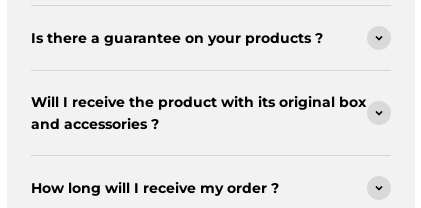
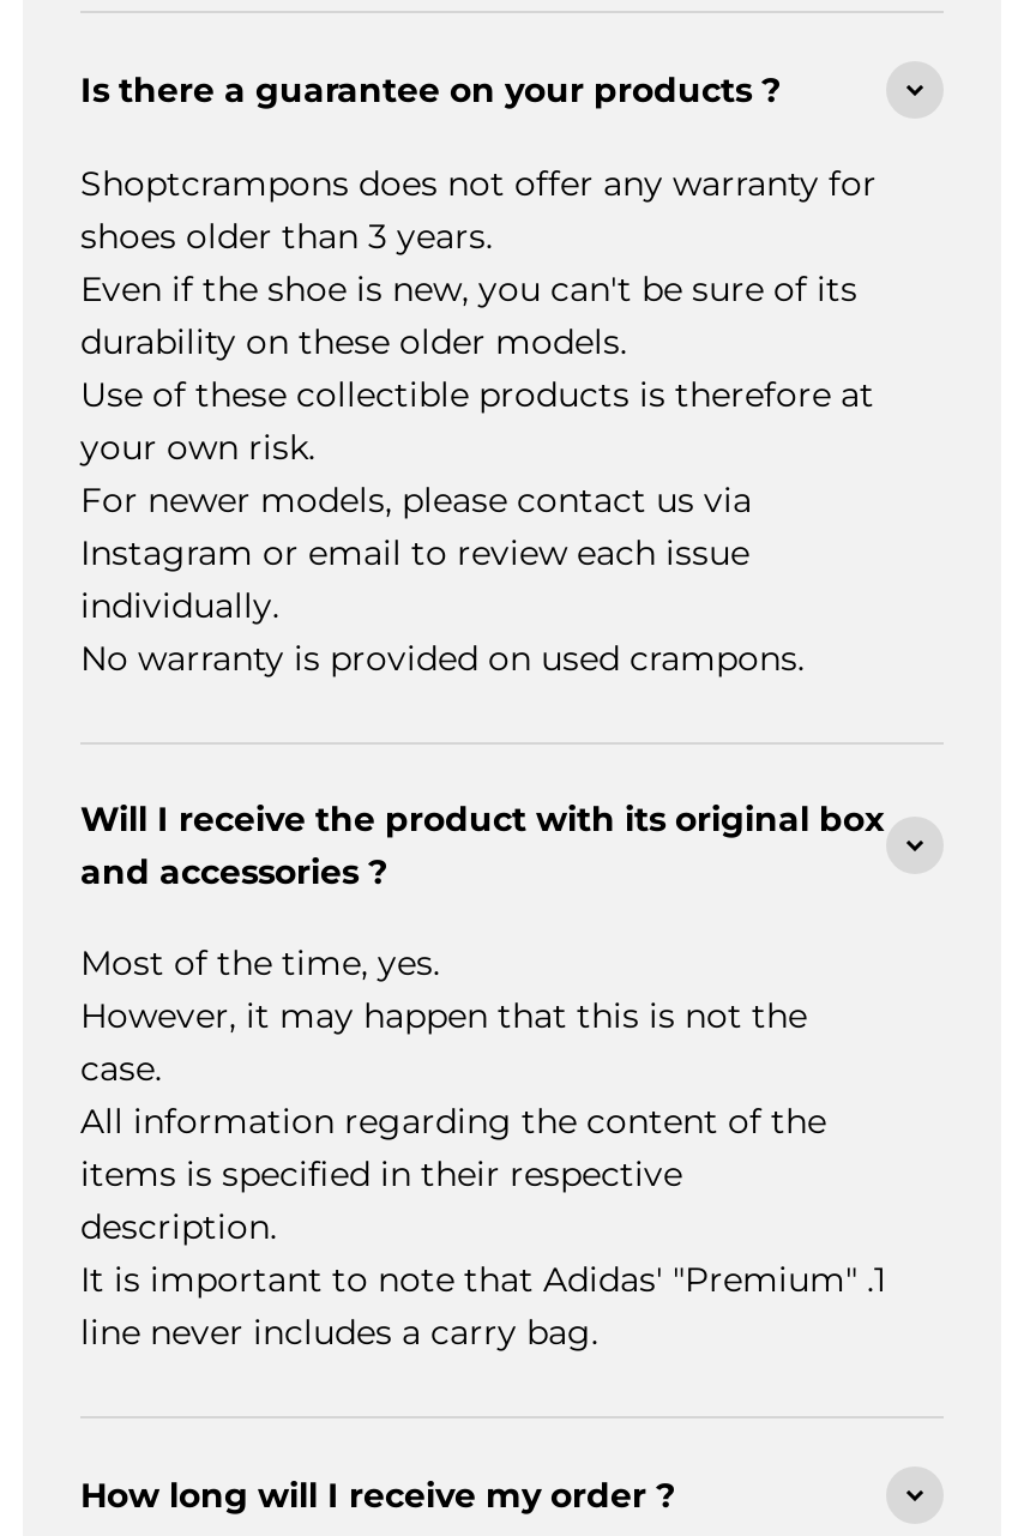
+ Shoptcrampons does not offer any warranty for
+ shoes older than 3 years.
+ Even if the shoe is new, you can't be sure of its
+ durability on these older models.
+ Use of these collectible products is therefore at
+ your own risk.
+ For newer models, please contact us via
+ Instagram or email to review each issue
+ individually.
+ No warranty is provided on used crampons.

+ Most of the time, yes.
+ However, it may happen that this is not the
+ case.
+ All information regarding the content of the
+ items is specified in their respective
+ description.
+ It is important to note that Adidas' "Premium" .1
+ line never includes a carry bag.
